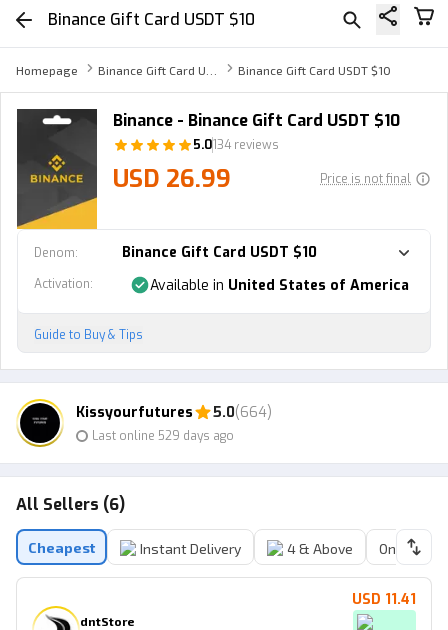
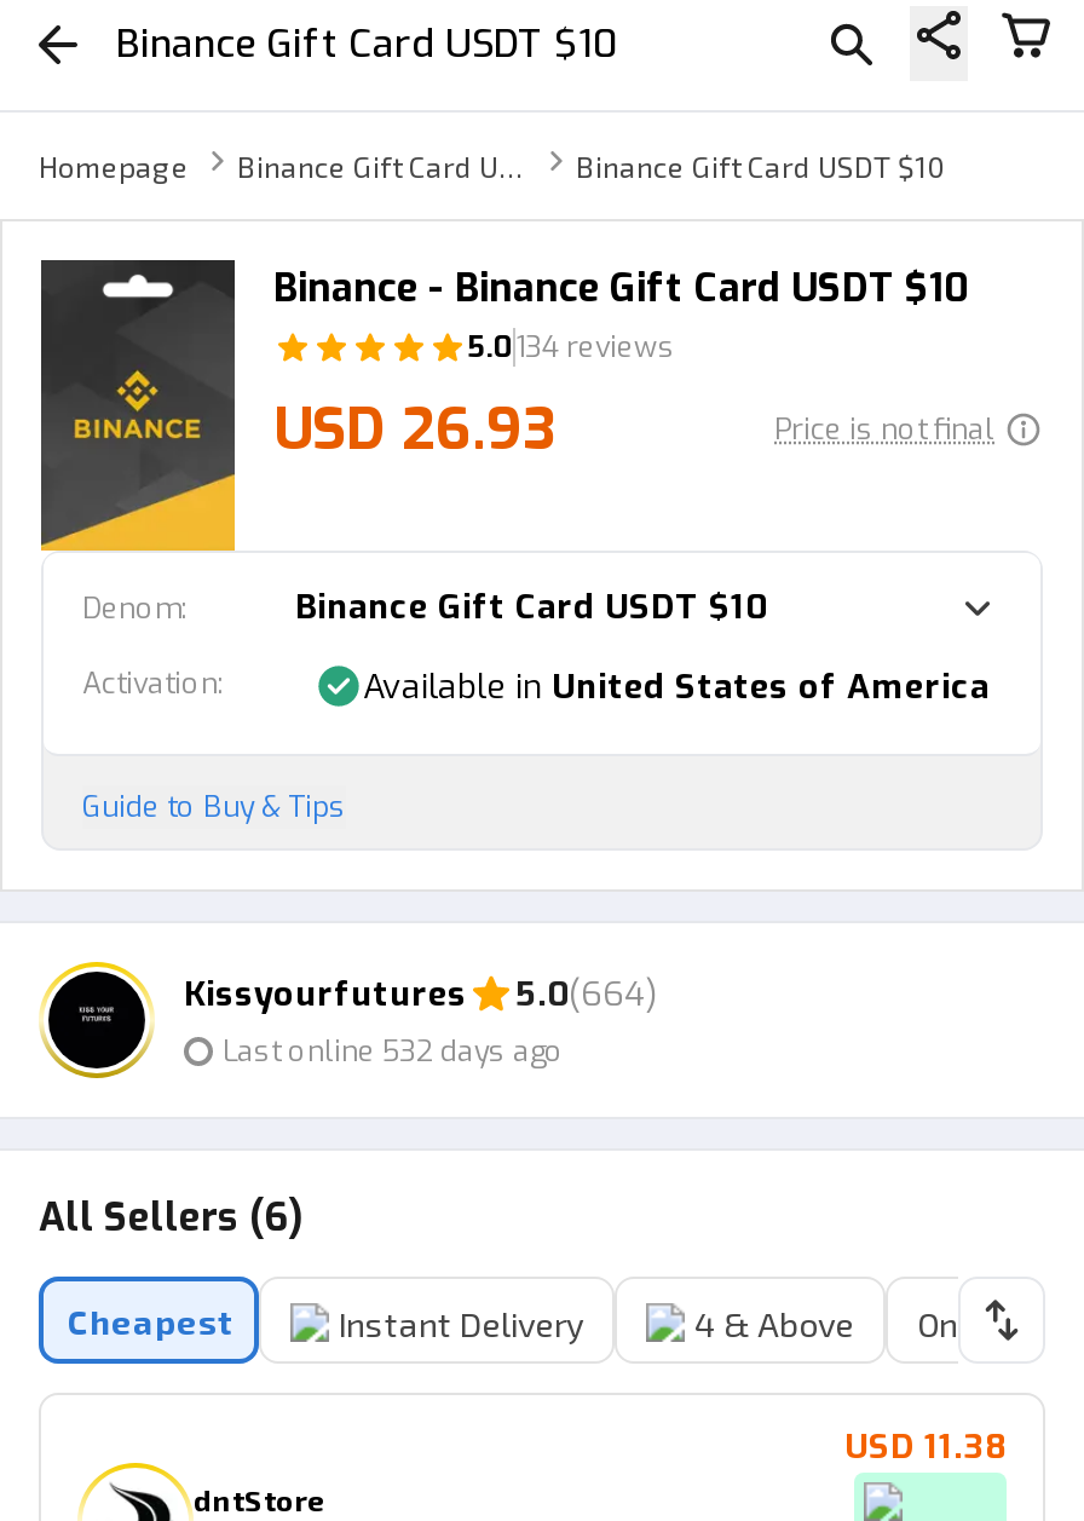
- USD 26.99
+ USD 26.93

- Last online 529 days ago
+ Last online 532 days ago

- USD 11.41
+ USD 11.38
